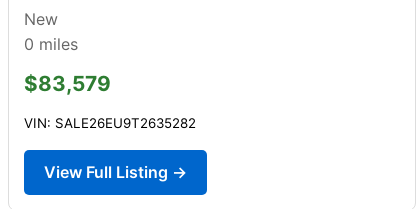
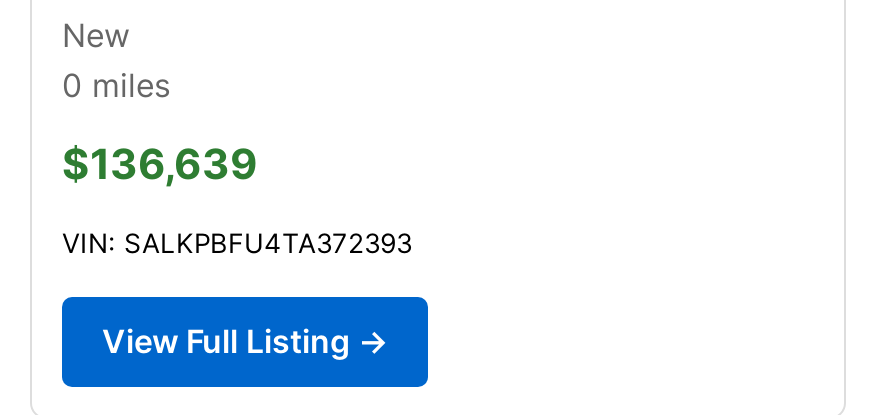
- $83,579
+ $136,639

- VIN: SALE26EU9T2635282
+ VIN: SALKPBFU4TA372393
